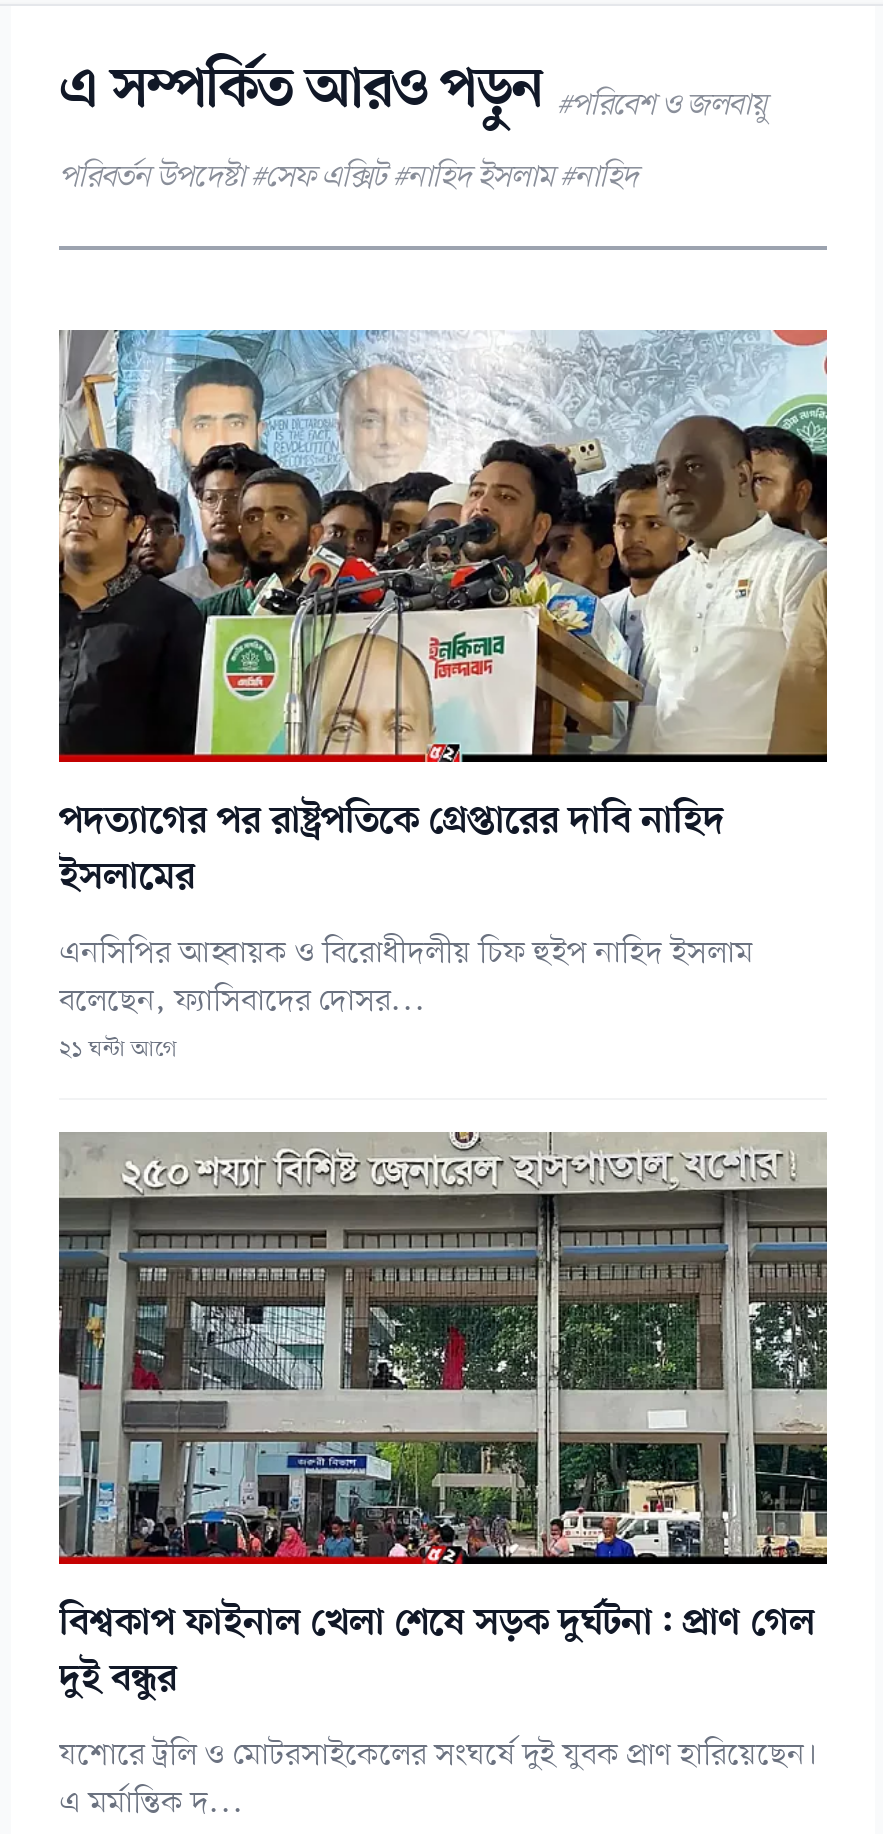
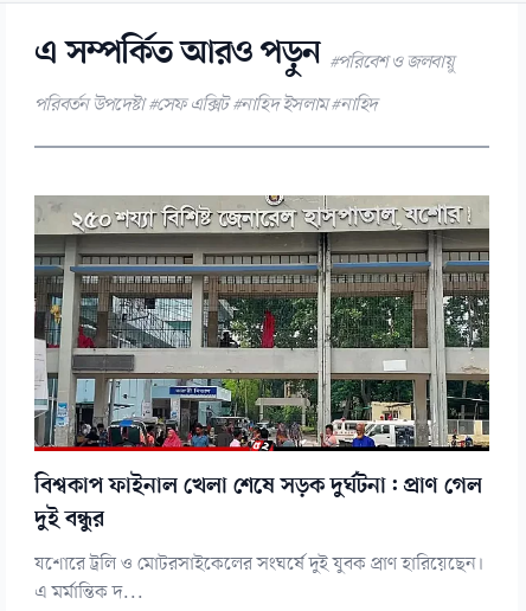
- [image]
- পদত্যাগের পর রাষ্ট্রপতিকে গ্রেপ্তারের দাবি নাহিদ
- ইসলামের
- এনসিপির আহ্বায়ক ও বিরোধীদলীয় চিফ হুইপ নাহিদ ইসলাম
- বলেছেন, ফ্যাসিবাদের দোসর...
- ২১ ঘন্টা আগে
